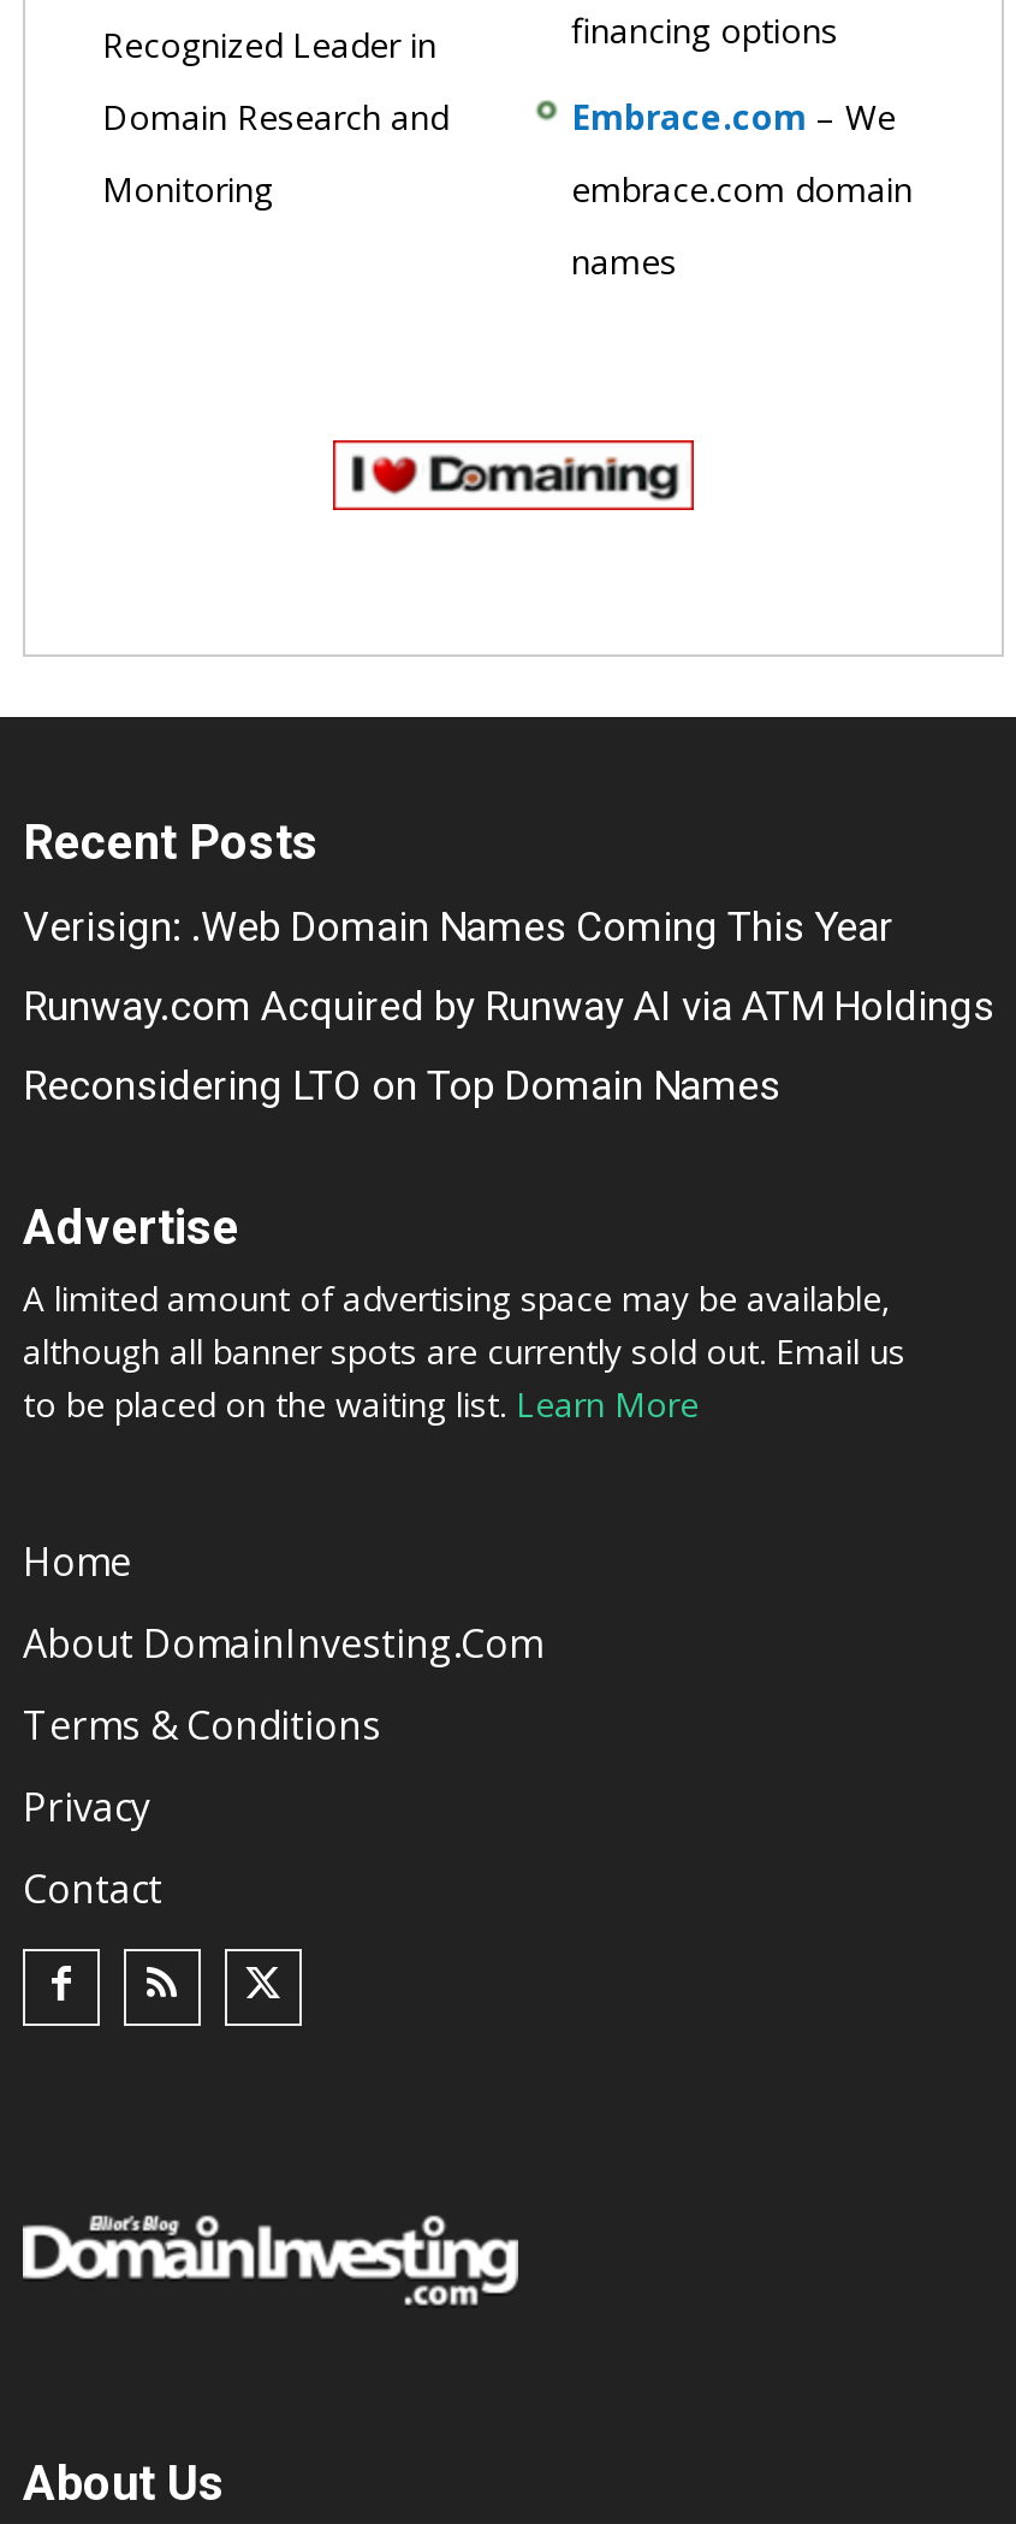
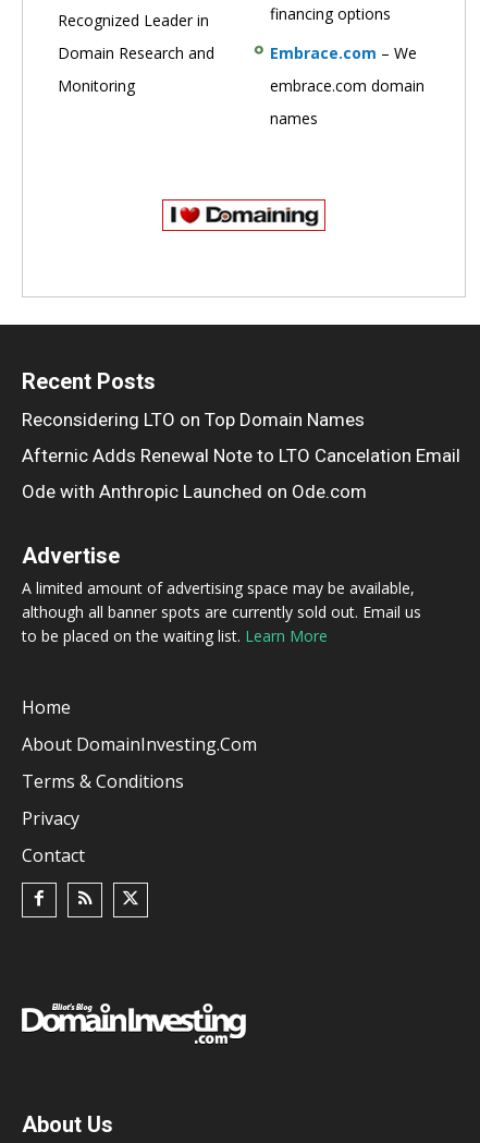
- Verisign: .Web Domain Names Coming This Year
- Runway.com Acquired by Runway AI via ATM Holdings

moved up: Reconsidering LTO on Top Domain Names

+ Afternic Adds Renewal Note to LTO Cancelation Email
+ Ode with Anthropic Launched on Ode.com
